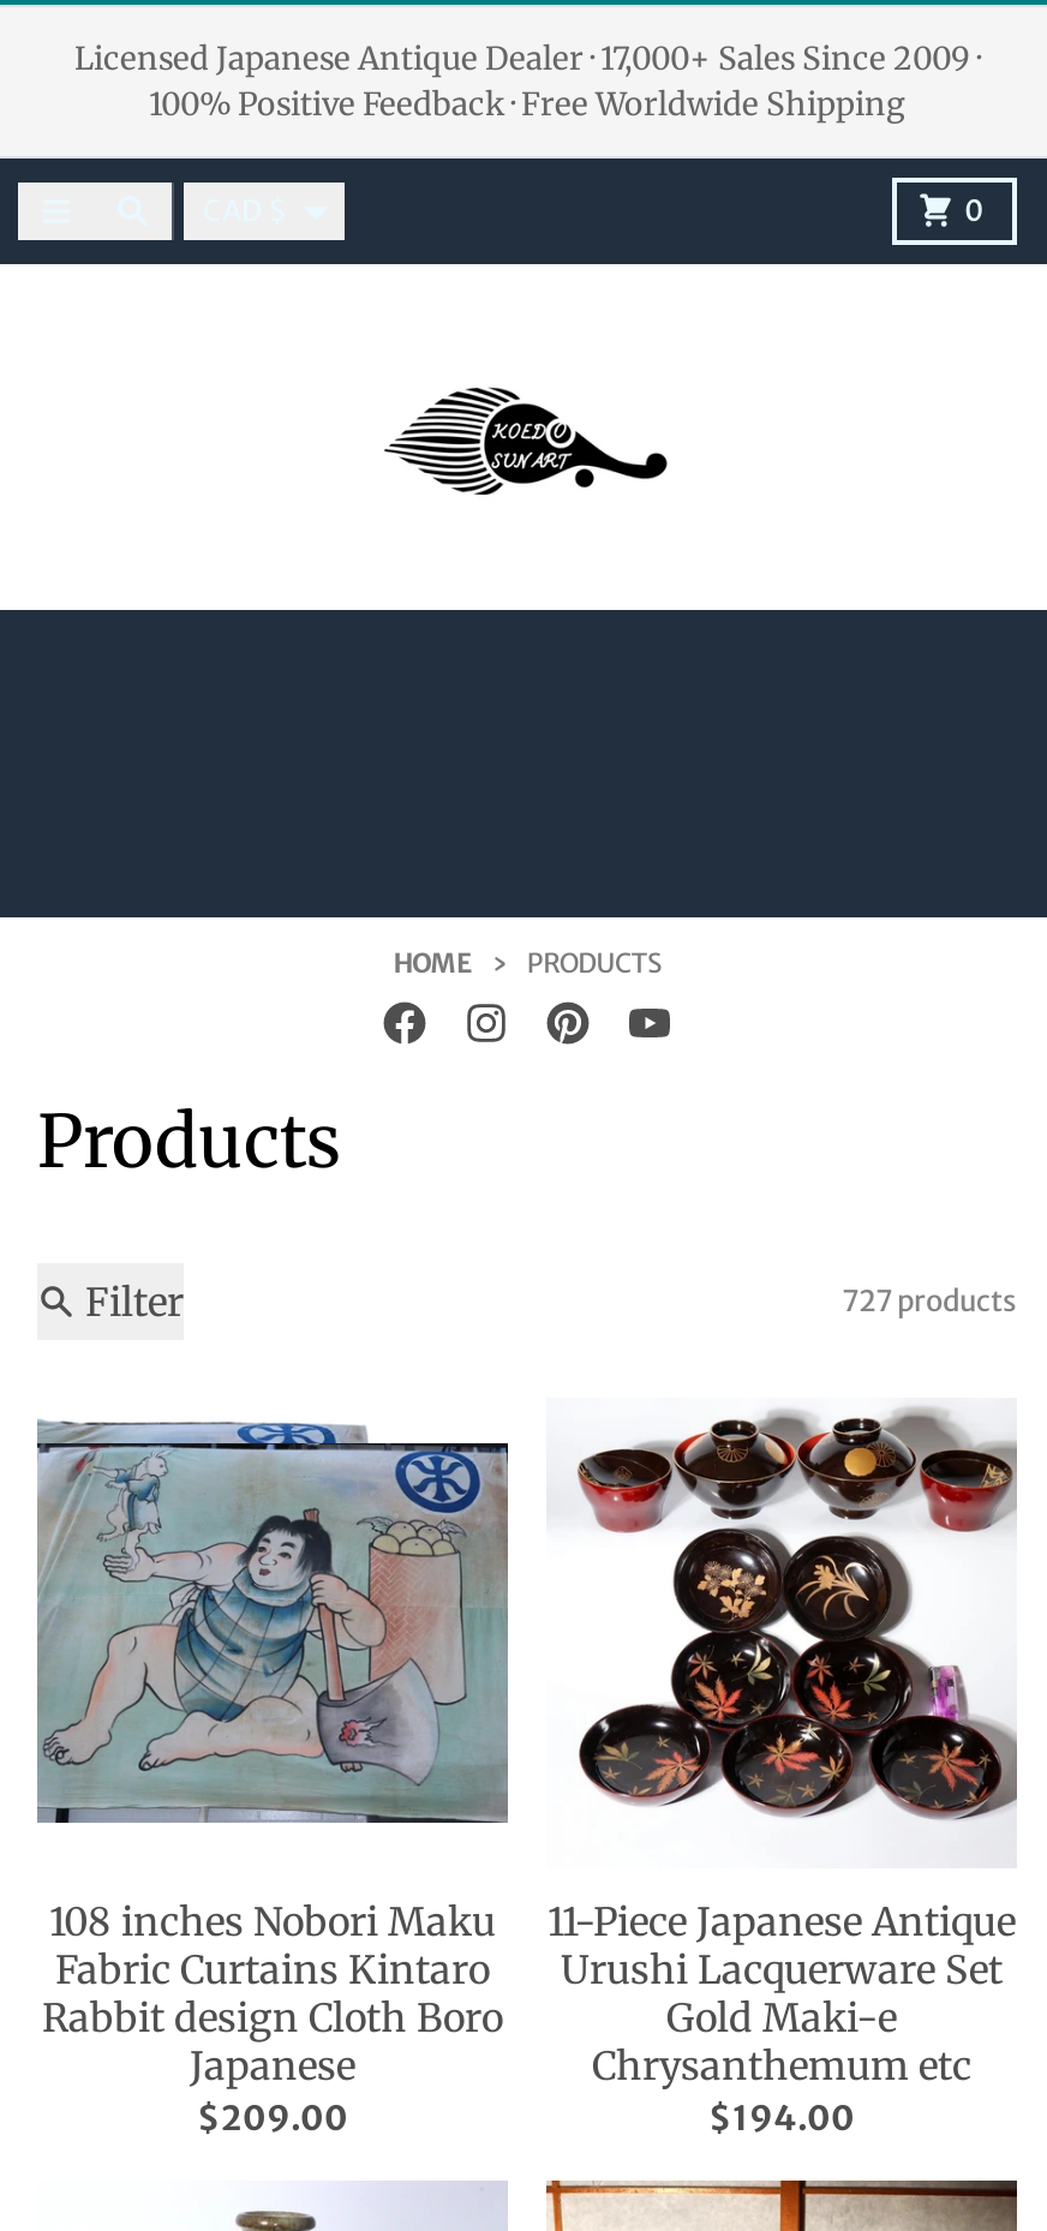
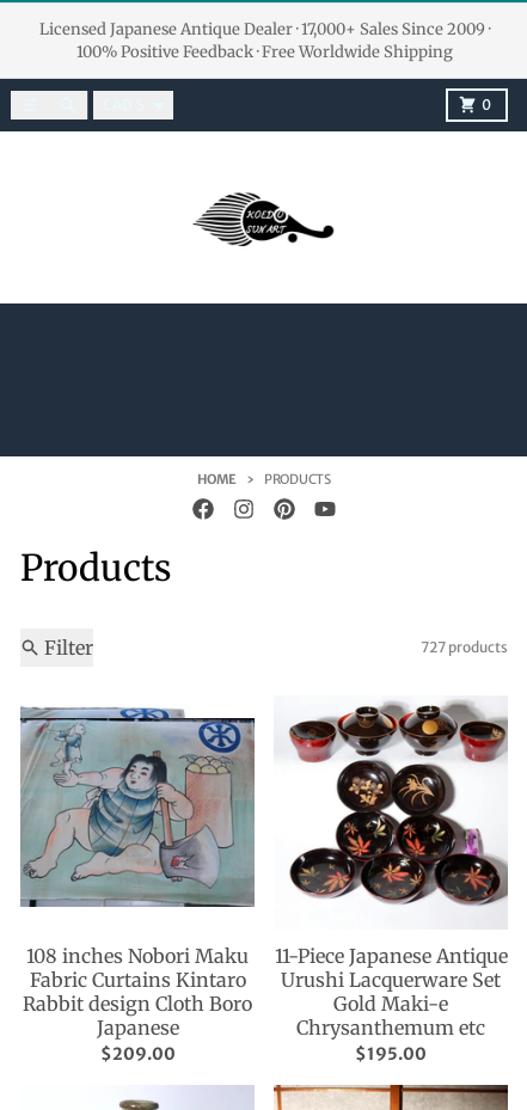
- $194.00
+ $195.00
